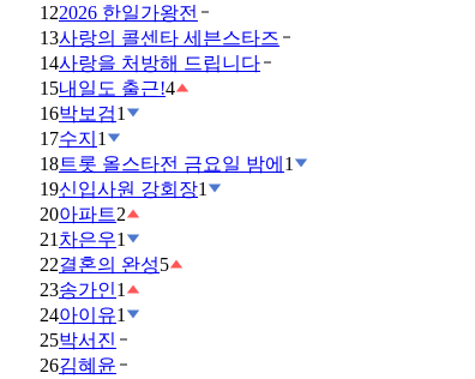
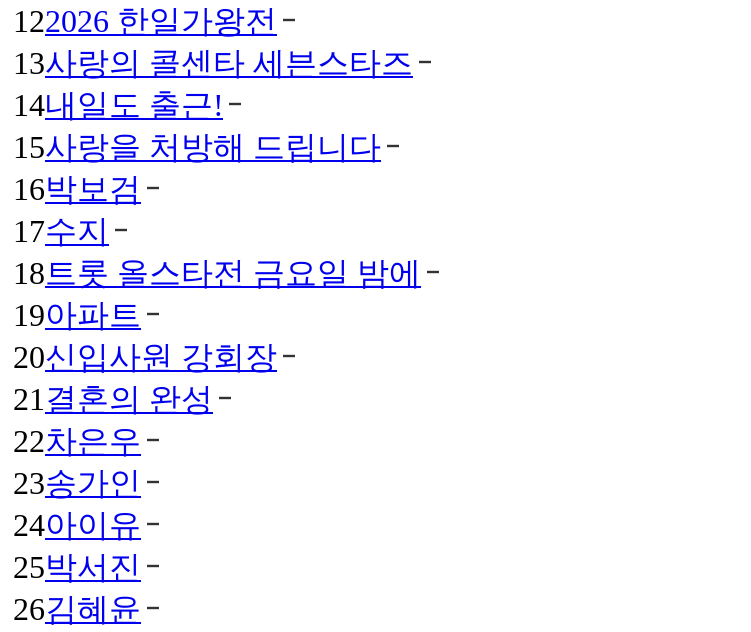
- 14사랑을 처방해 드립니다
- 15내일도 출근! 4
- 16박보검 1
- 17수지 1
- 18 트롯 올스타전 금요일 밤에 1
- 19신입사원 강회장1
- 20아파트 2
- 21 차은우 1
- 22 결혼의 완성 5
- 23송가인 1
- 24아이유 1
+ 14내일도 출근!
+ 15사랑을 처방해 드립니다
+ 16박보검
+ 17수지
+ 18 트롯 올스타전 금요일 밤에
+ 19아파트
+ 20신입사원 강회장
+ 21 결혼의 완성
+ 22차은우
+ 23송가인
+ 24아이유
